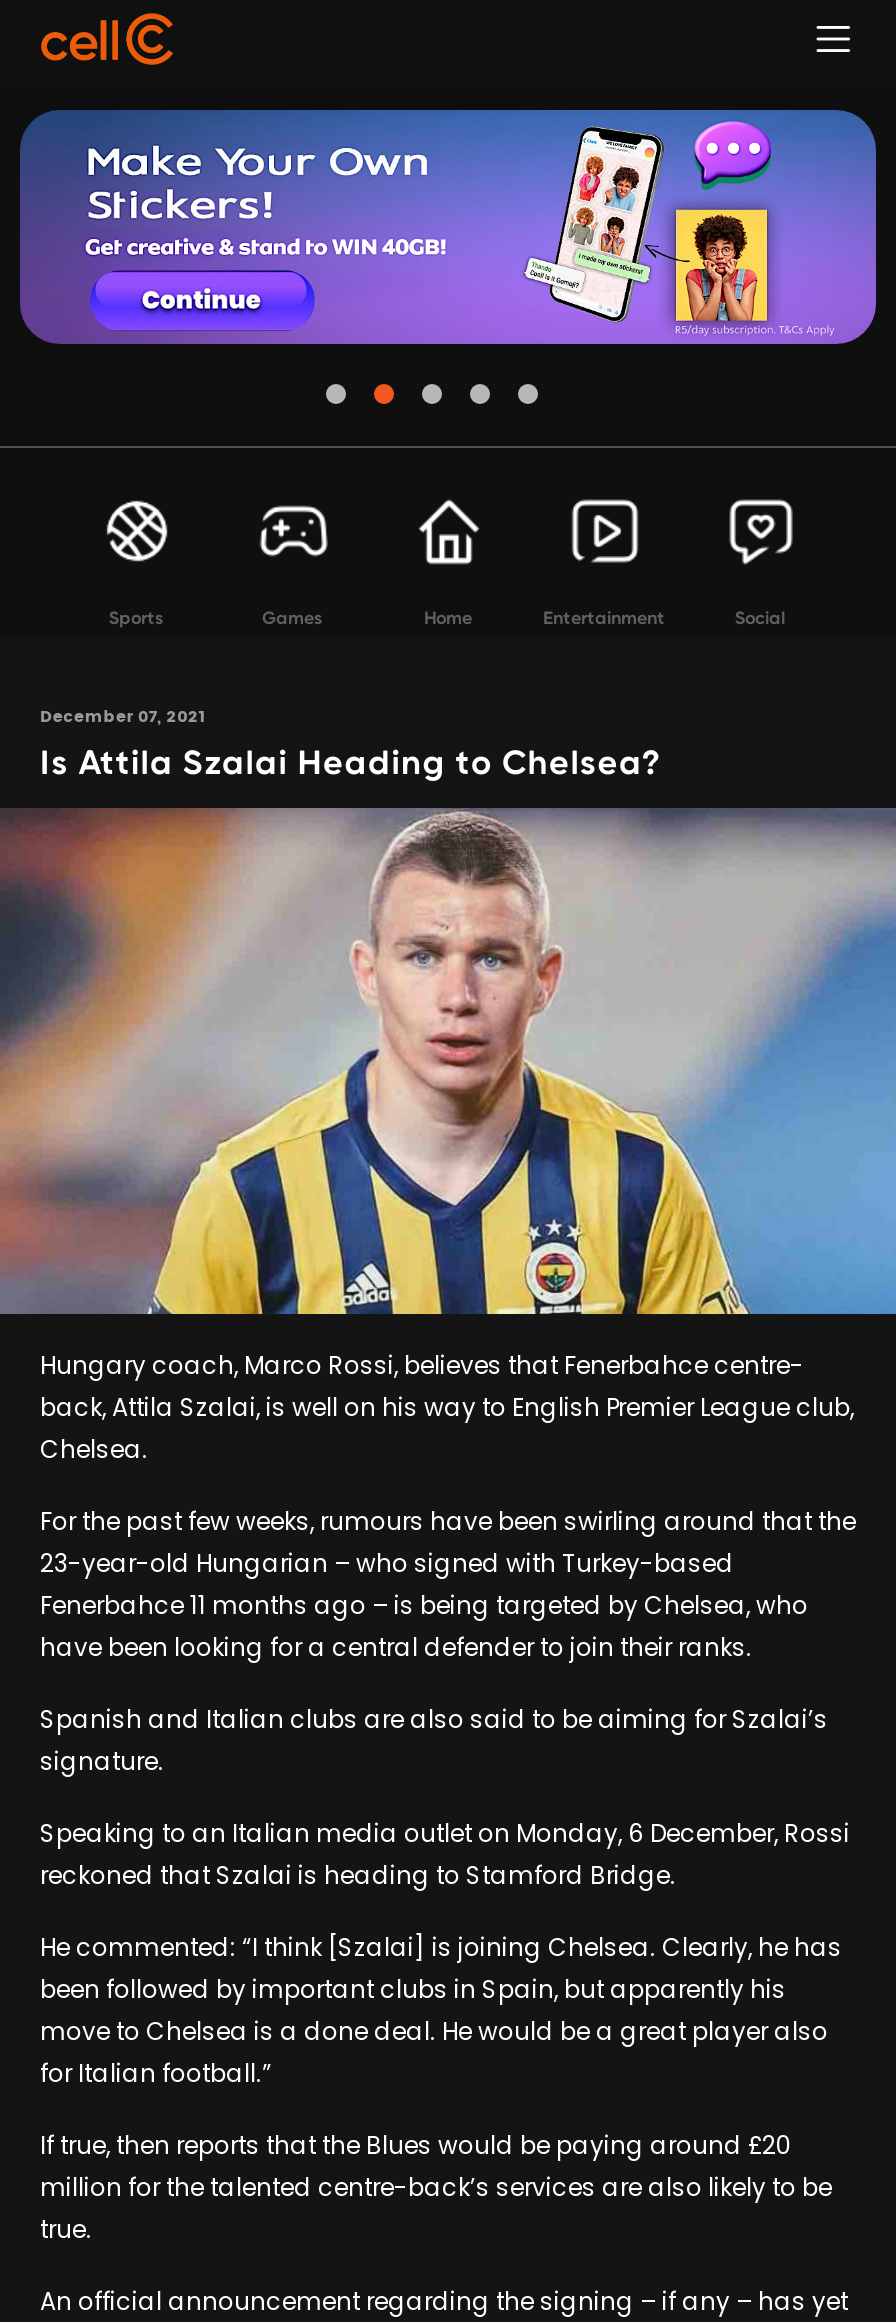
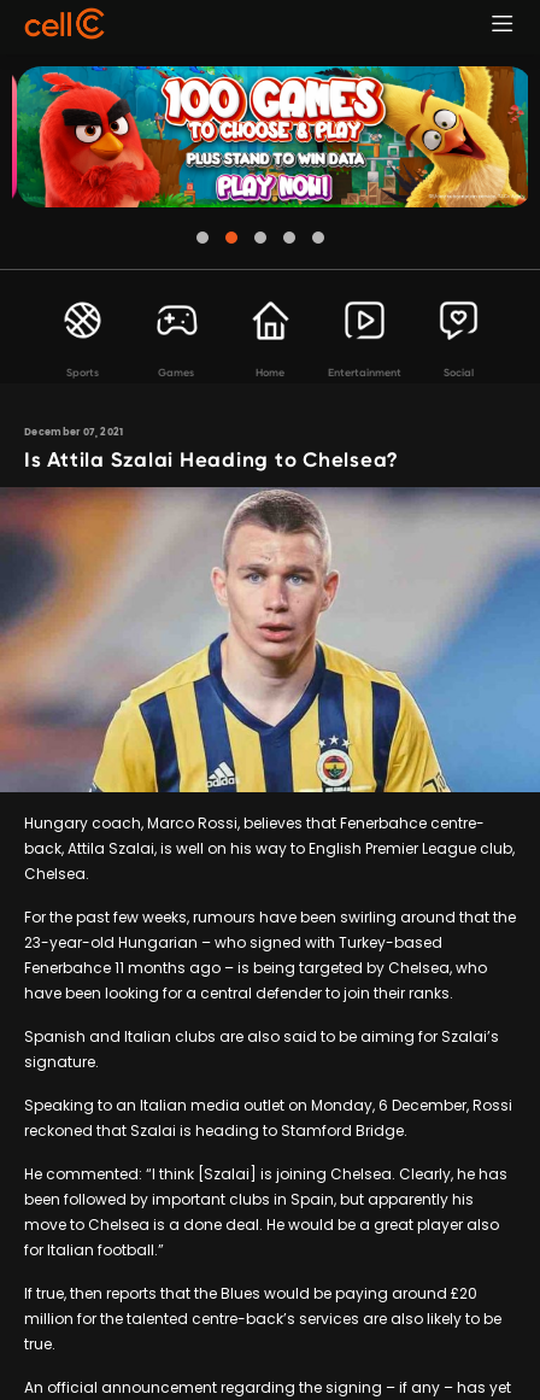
- [image]
+ [image]
